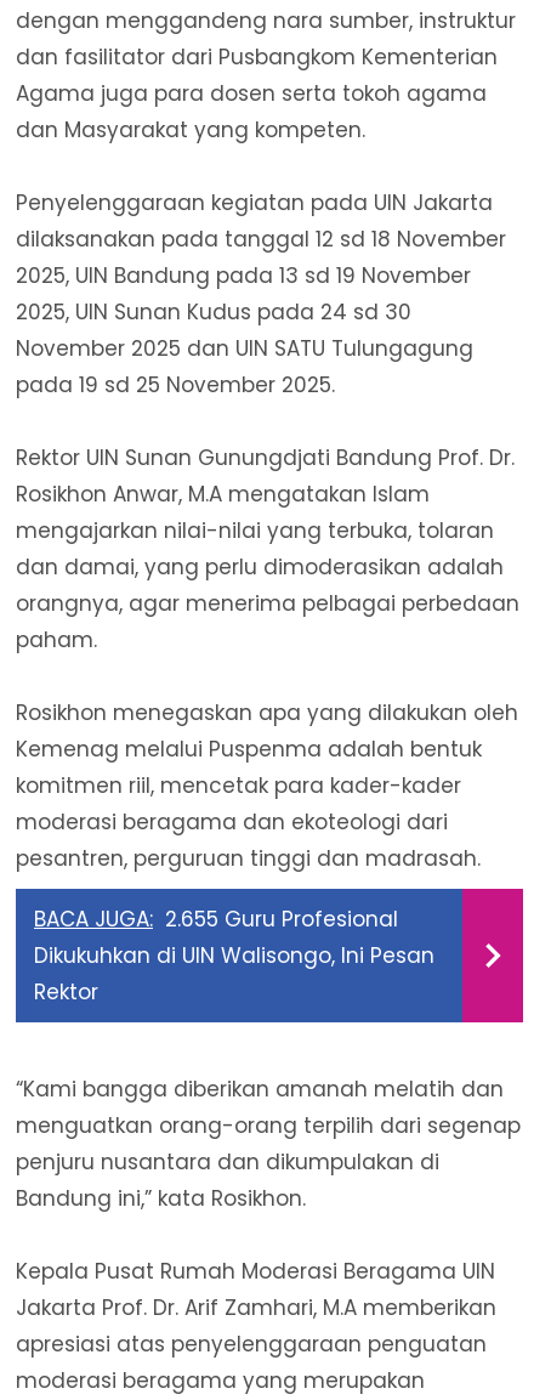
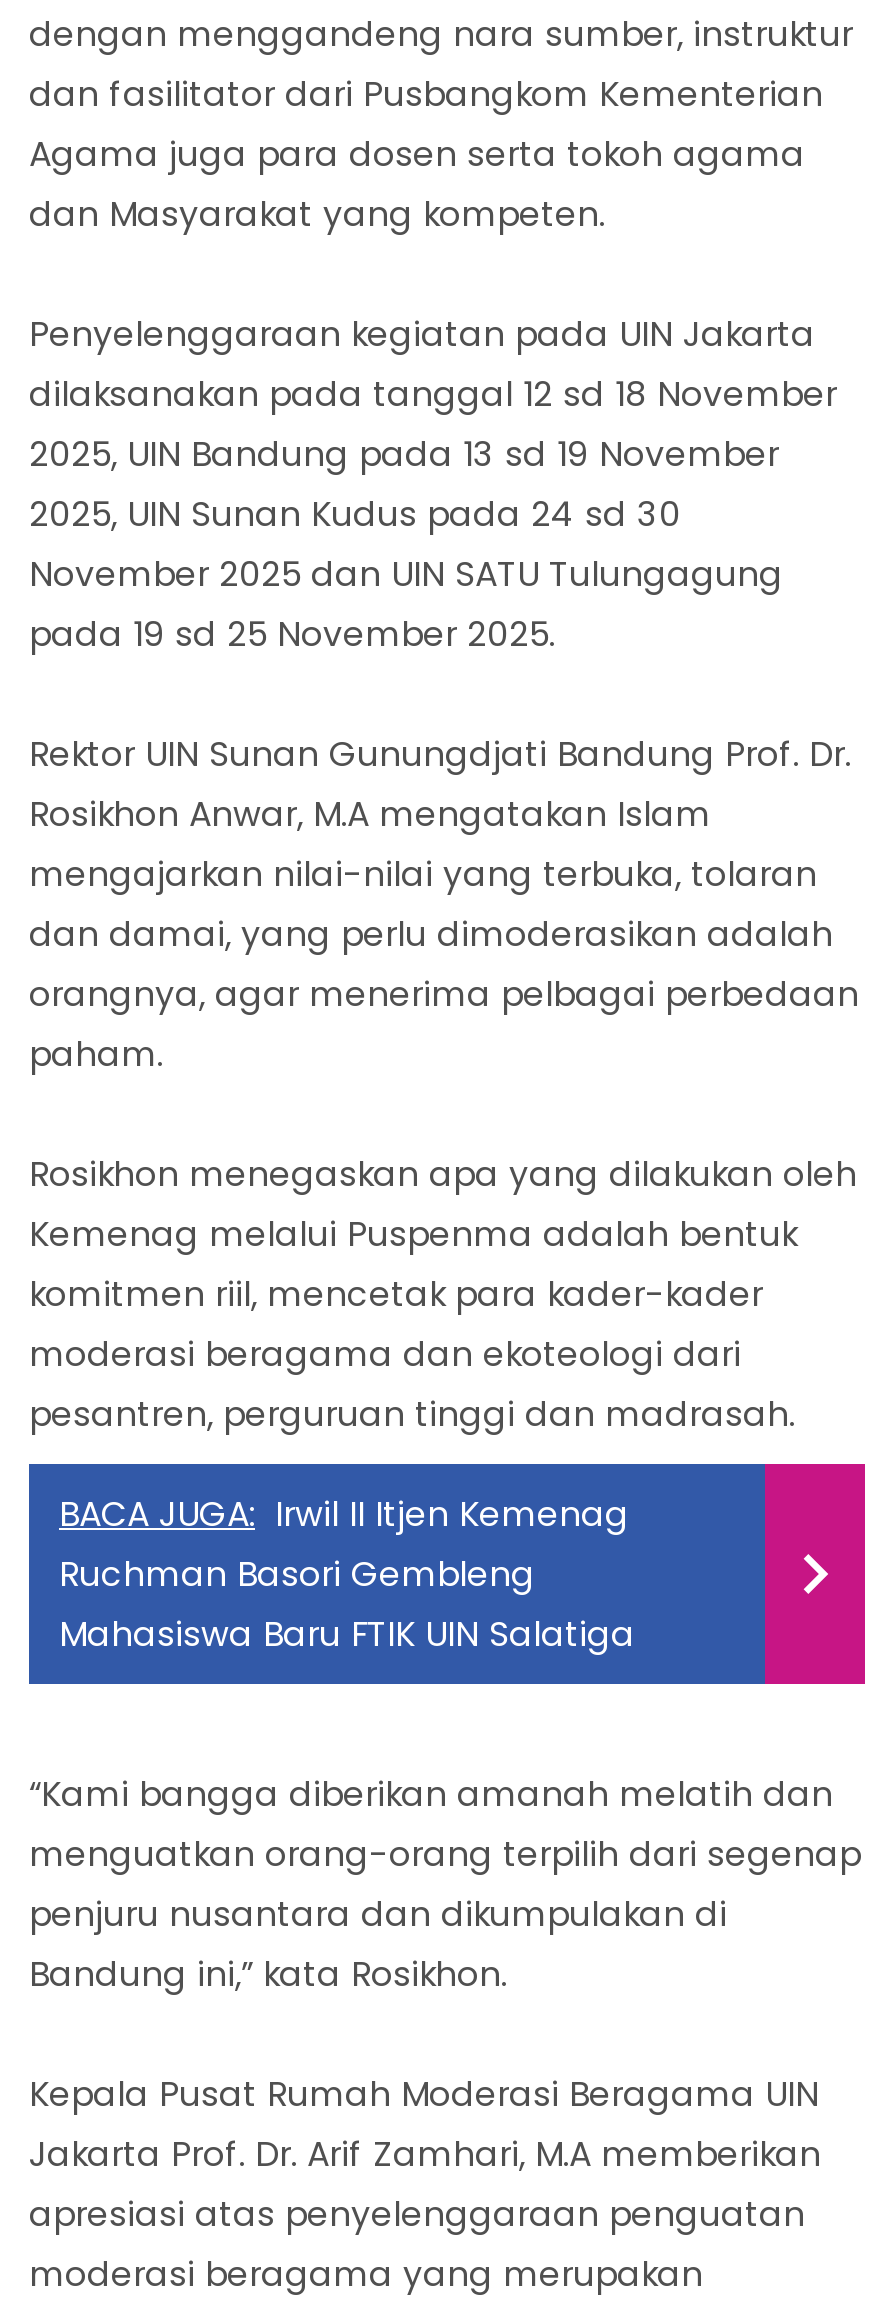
- BACA JUGA: 2.655 Guru Profesional
- Dikukuhkan di UIN Walisongo, Ini Pesan
- Rektor
+ BACA JUGA: Irwil II Itjen Kemenag
+ Ruchman Basori Gembleng
+ Mahasiswa Baru FTIK UIN Salatiga
